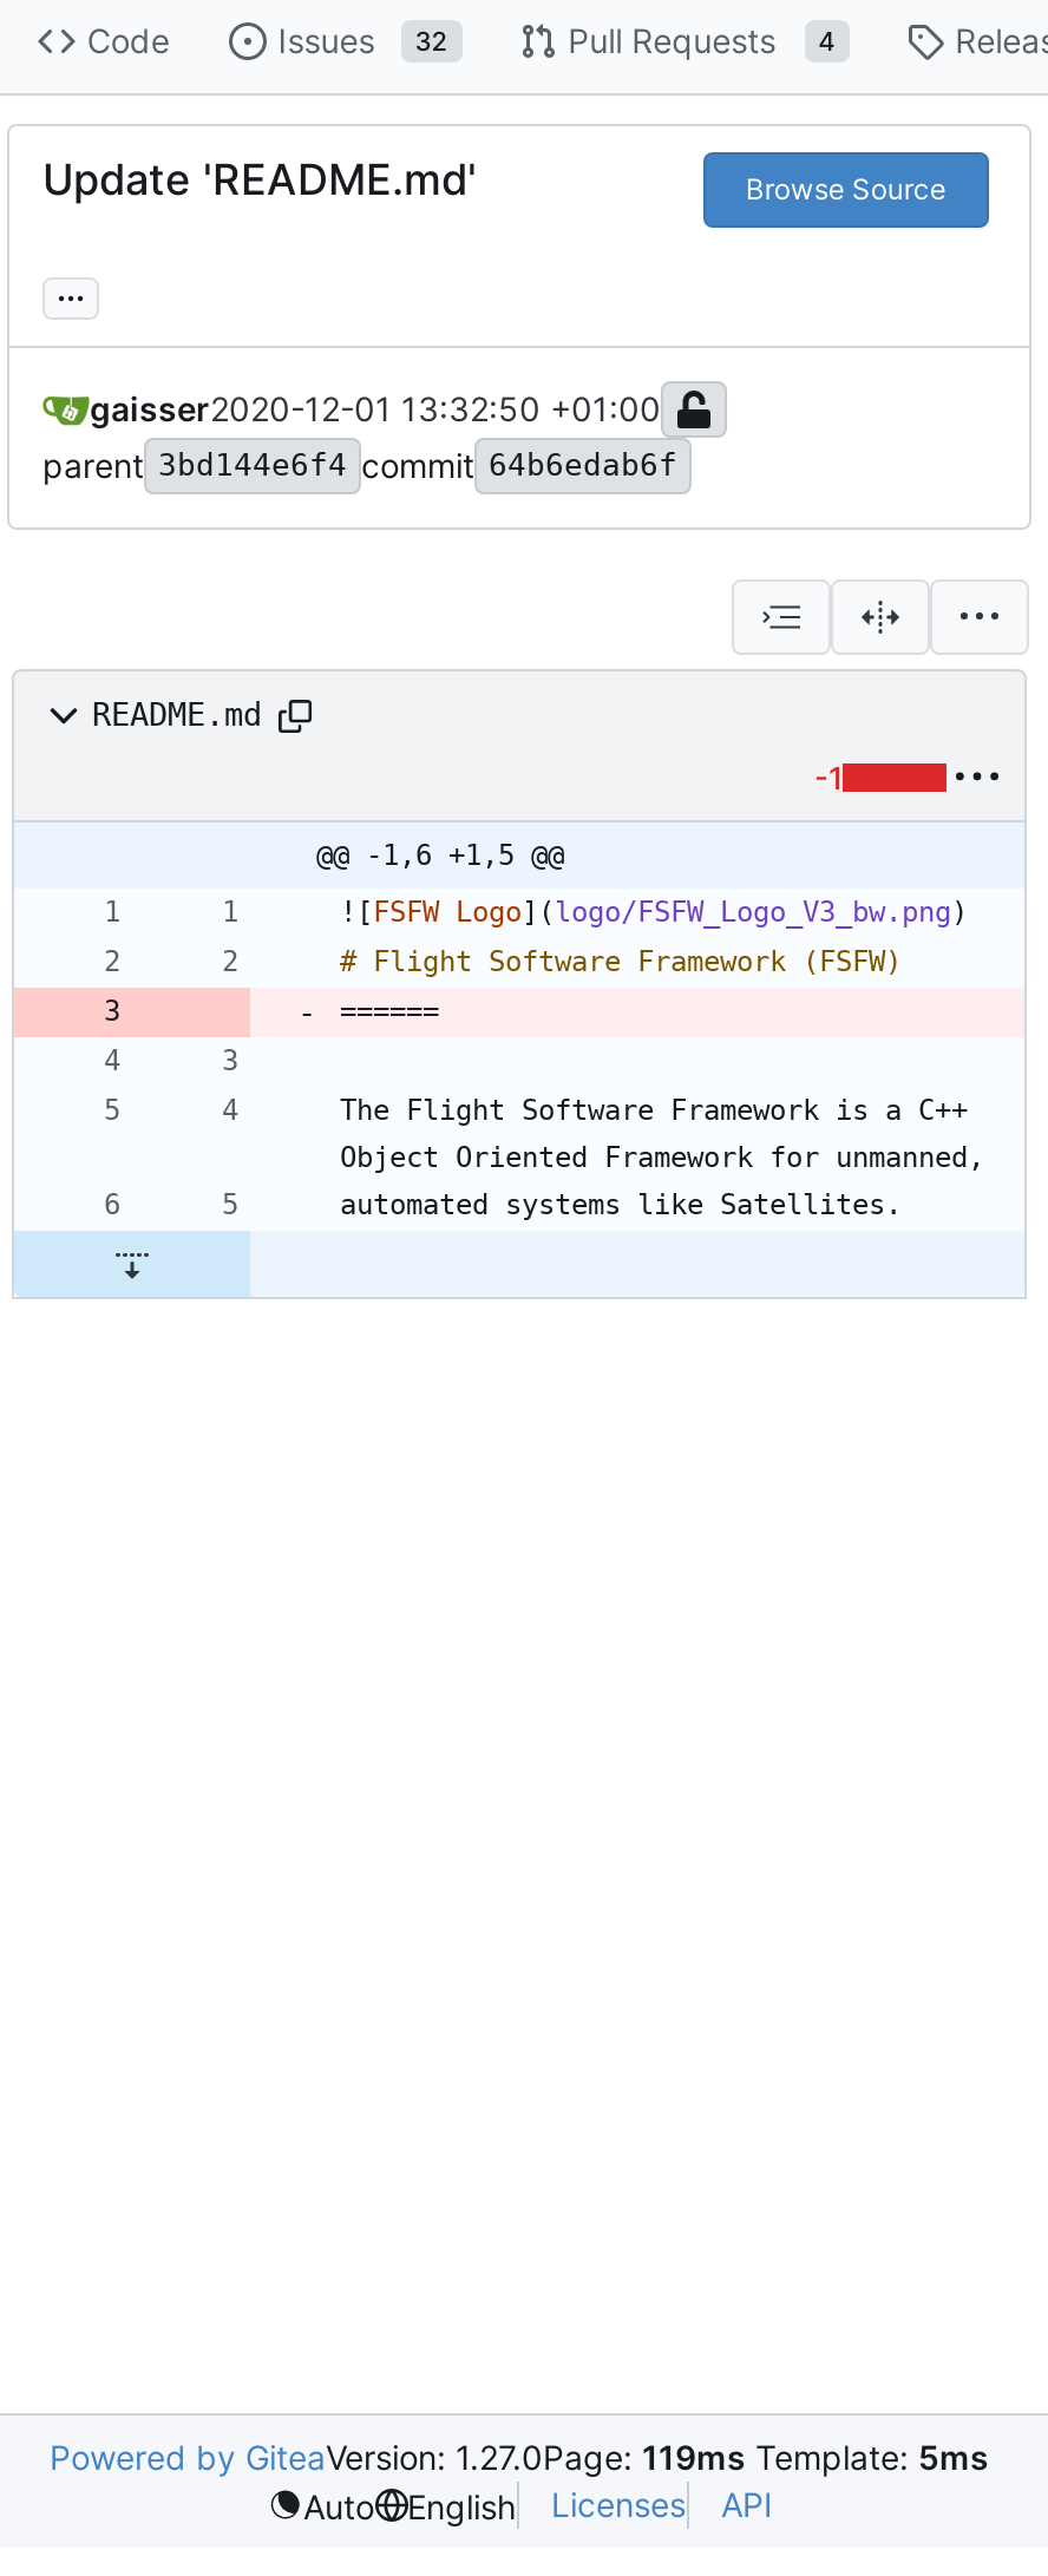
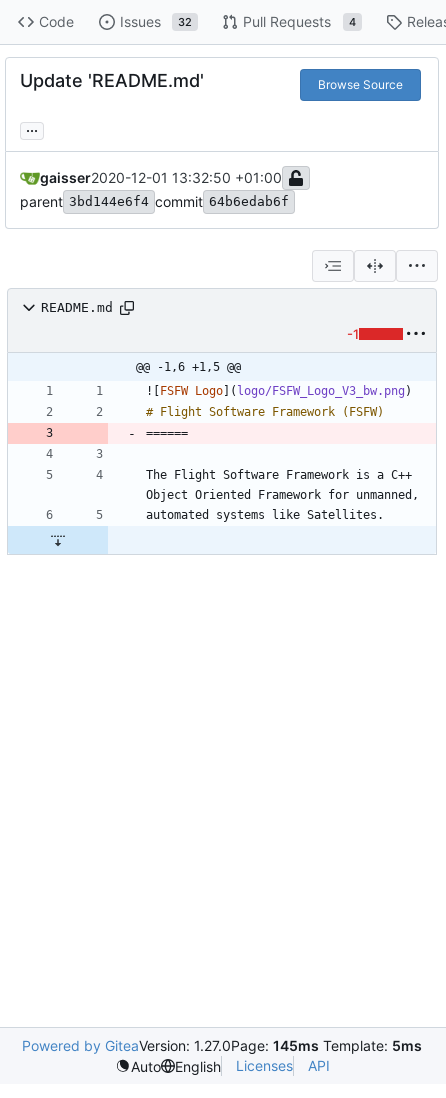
- Powered by GiteaVersion: 1.27.0Page: 119ms Template: 5ms
+ Powered by GiteaVersion: 1.27.0Page: 145ms Template: 5ms
